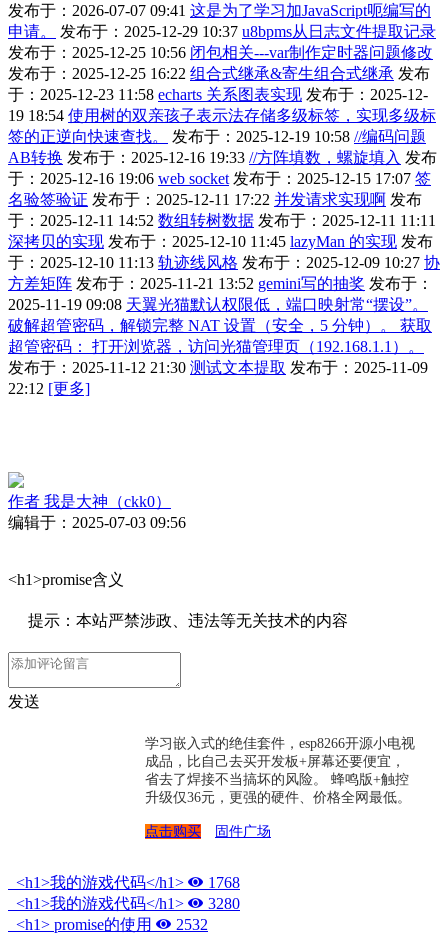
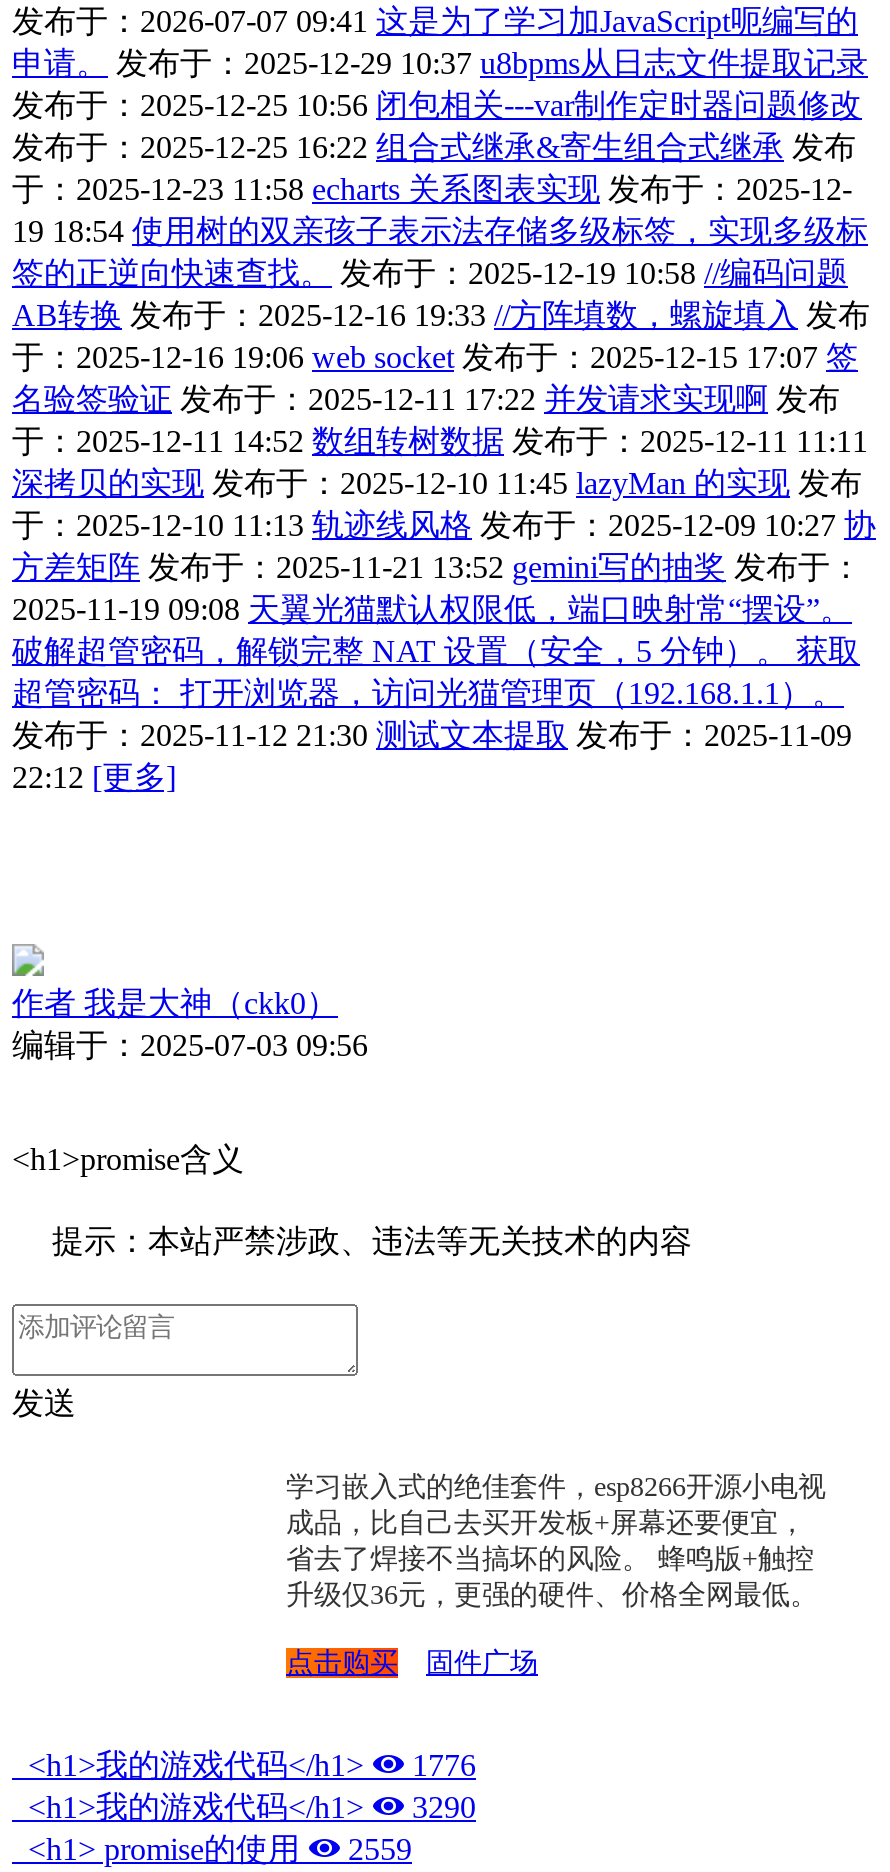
- <h1>我的游戏代码</h1> 1768
+ <h1>我的游戏代码</h1> 1776

- <h1>我的游戏代码</h1> 3280
+ <h1>我的游戏代码</h1> 3290

- <h1> promise的使用 2532
+ <h1> promise的使用 2559
